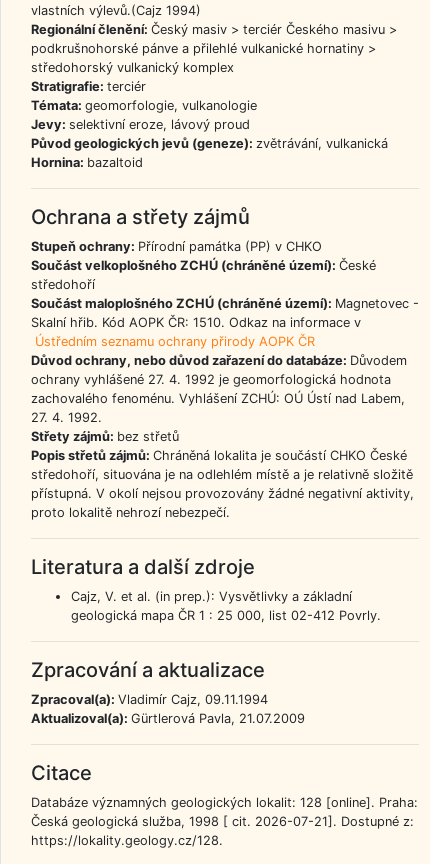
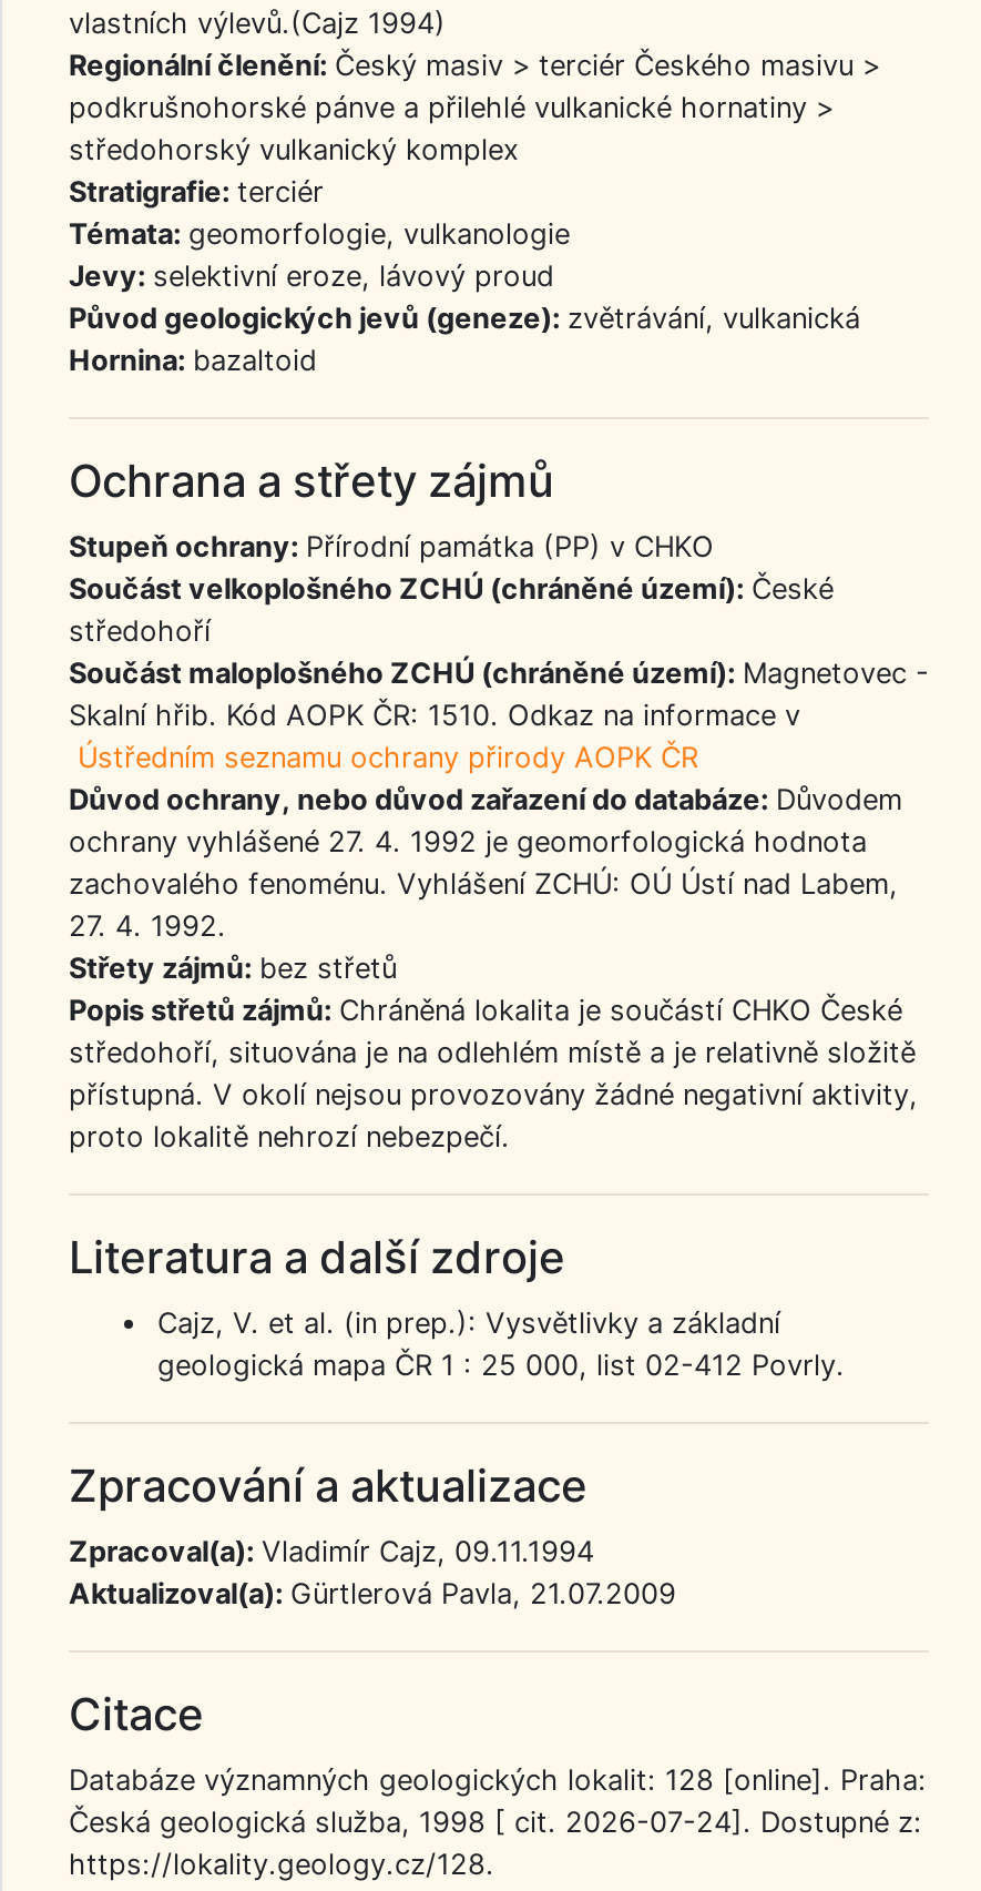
- Česká geologická služba, 1998 [ cit. 2026-07-21]. Dostupné z:
+ Česká geologická služba, 1998 [ cit. 2026-07-24]. Dostupné z:
